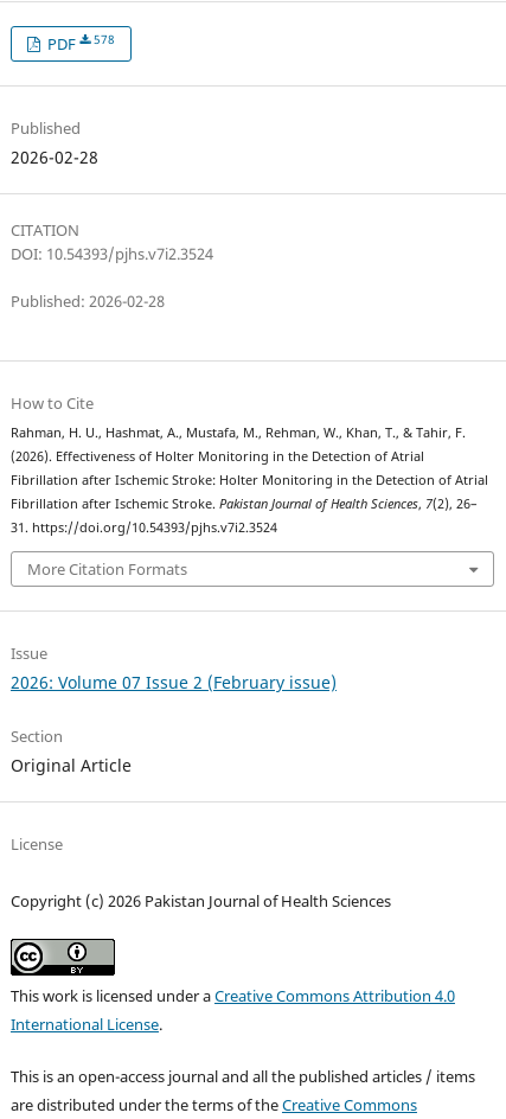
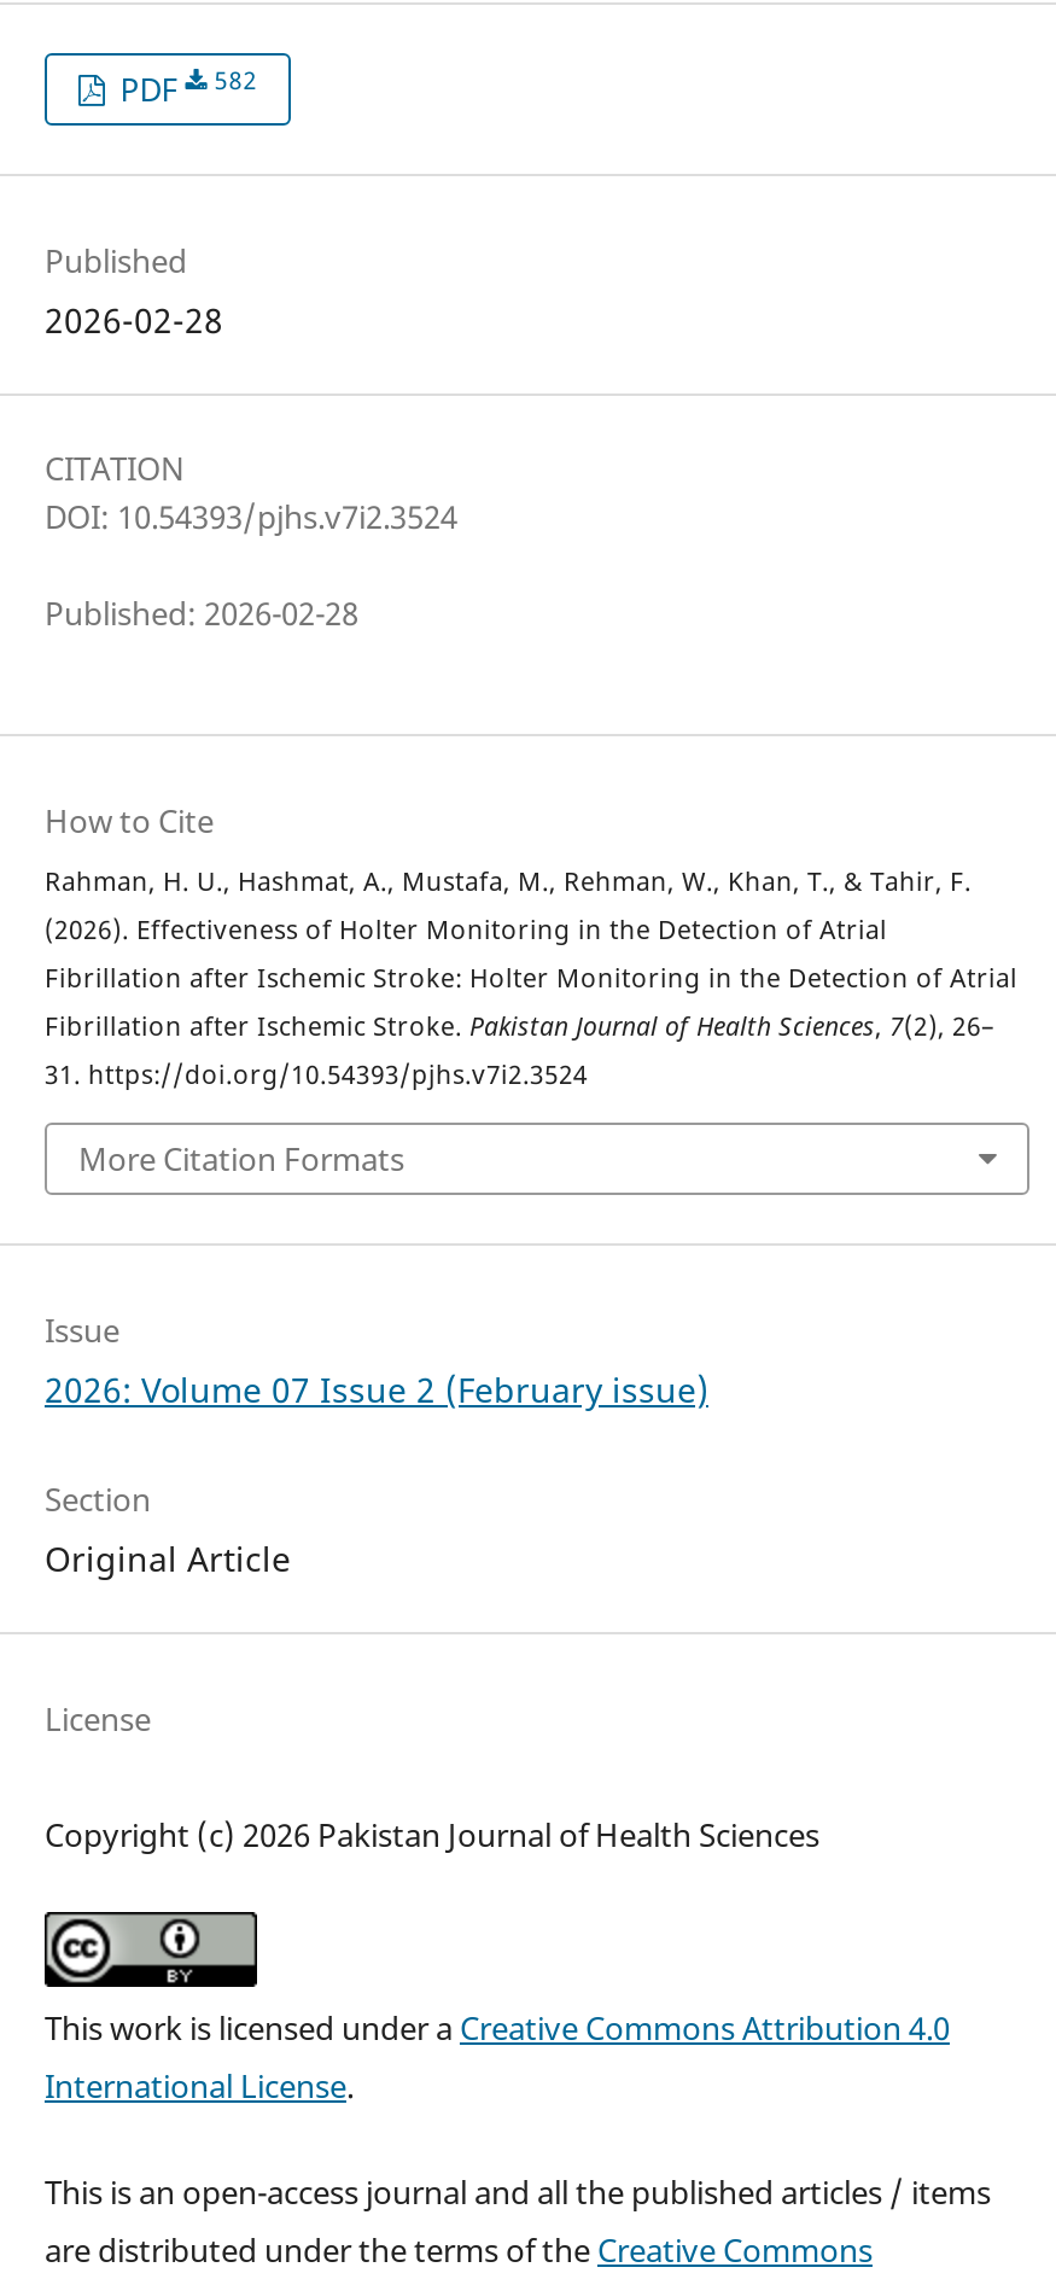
- PDF 578
+ PDF 582
